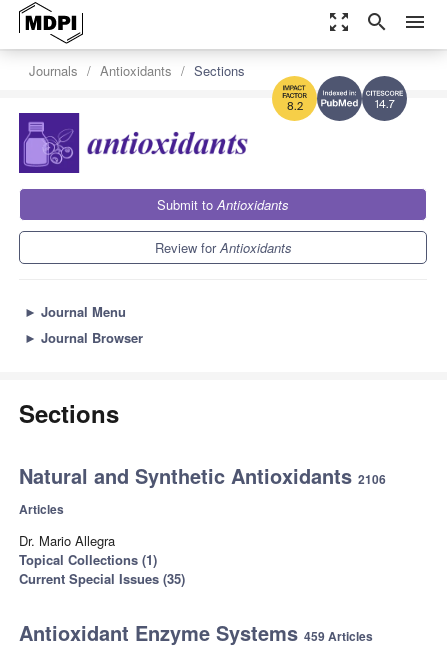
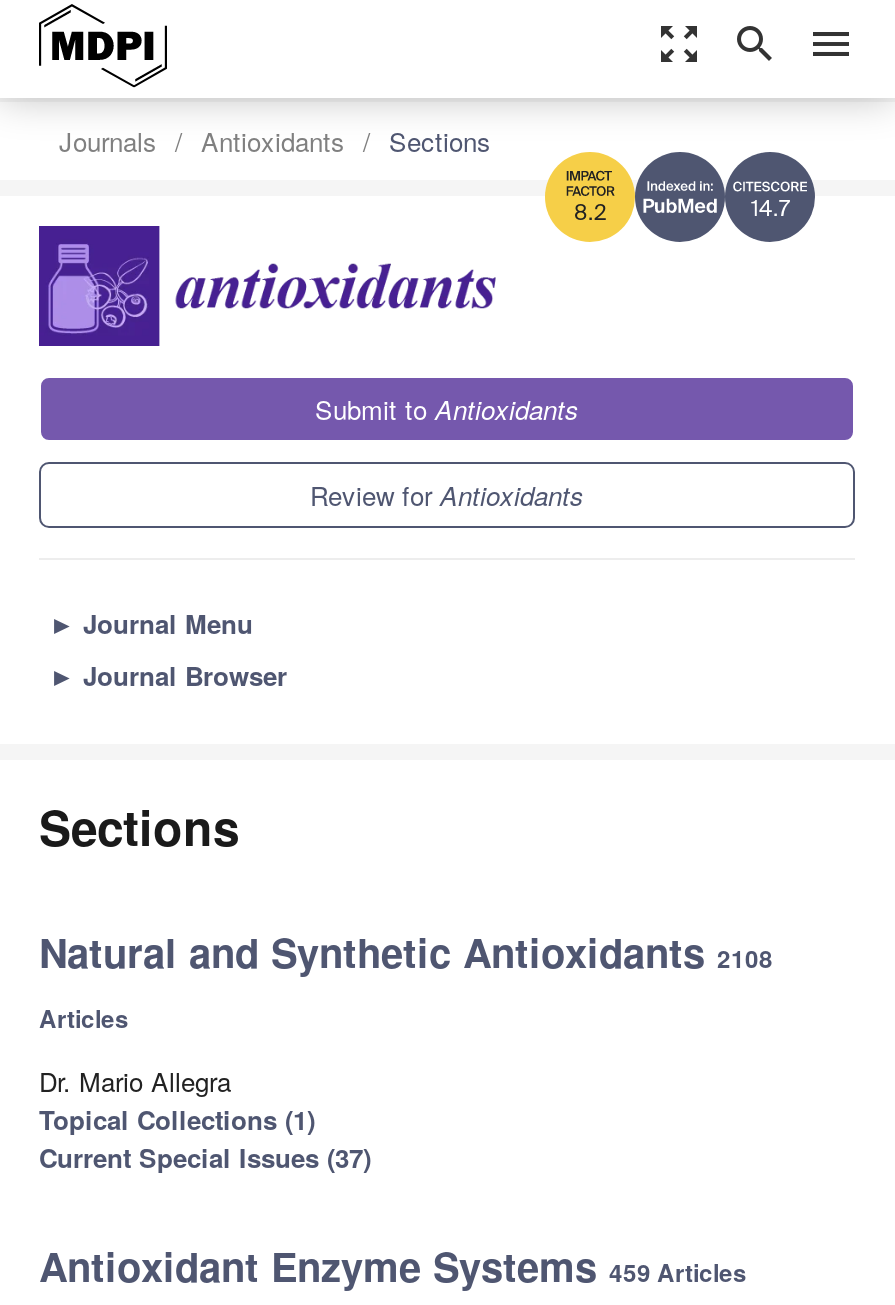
- Natural and Synthetic Antioxidants 2106
+ Natural and Synthetic Antioxidants 2108

- Current Special Issues (35)
+ Current Special Issues (37)
